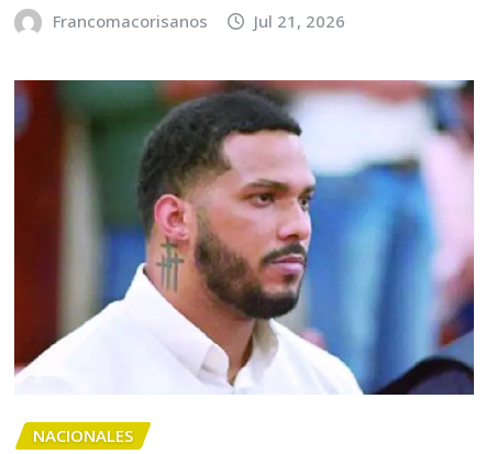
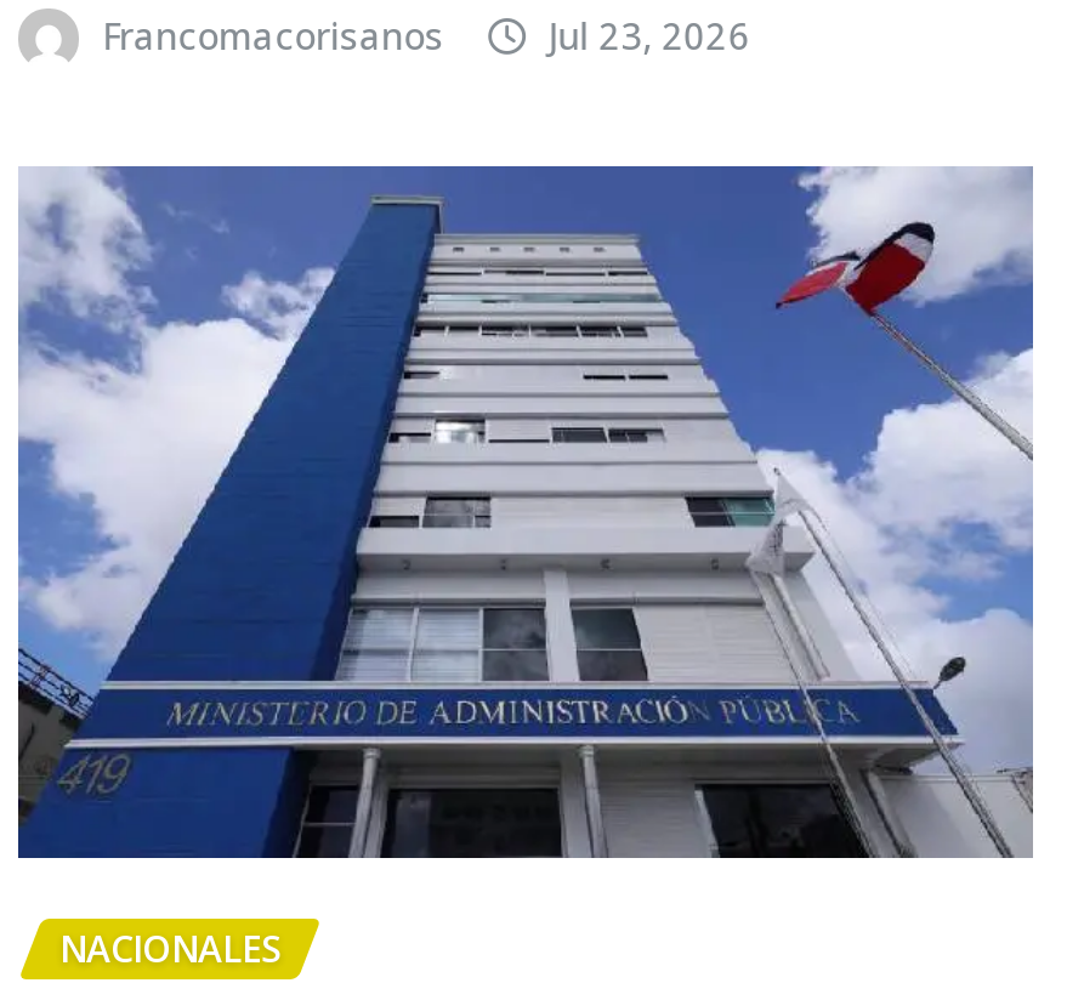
- Jul 21, 2026
+ Jul 23, 2026

- [image]
+ [image]
